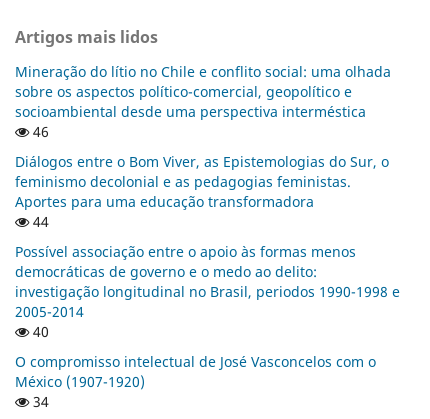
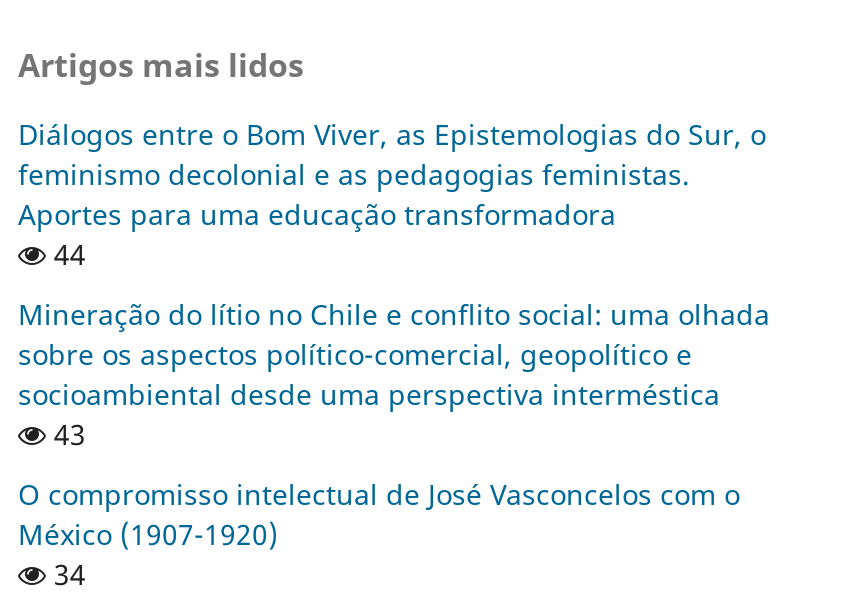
moved down: Mineração do lítio no Chile e conflito social: uma olhada | sobre os aspectos político-comercial, geopolítico e | socioambiental desde uma perspectiva interméstica

- 46

- Possível associação entre o apoio às formas menos
- democráticas de governo e o medo ao delito:
- investigação longitudinal no Brasil, periodos 1990-1998 e
- 2005-2014
- 40
+ 43
